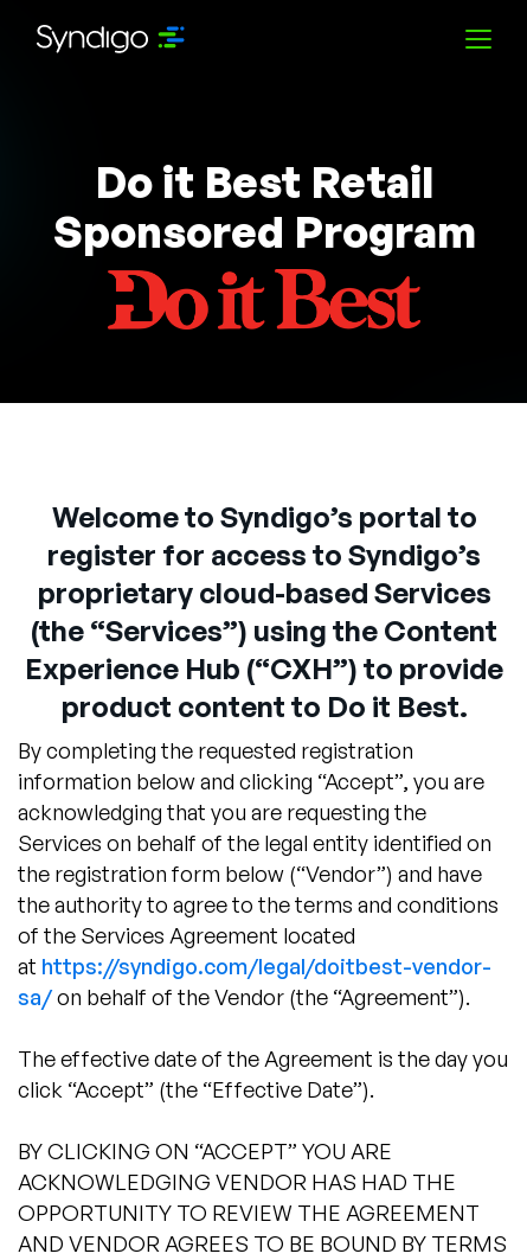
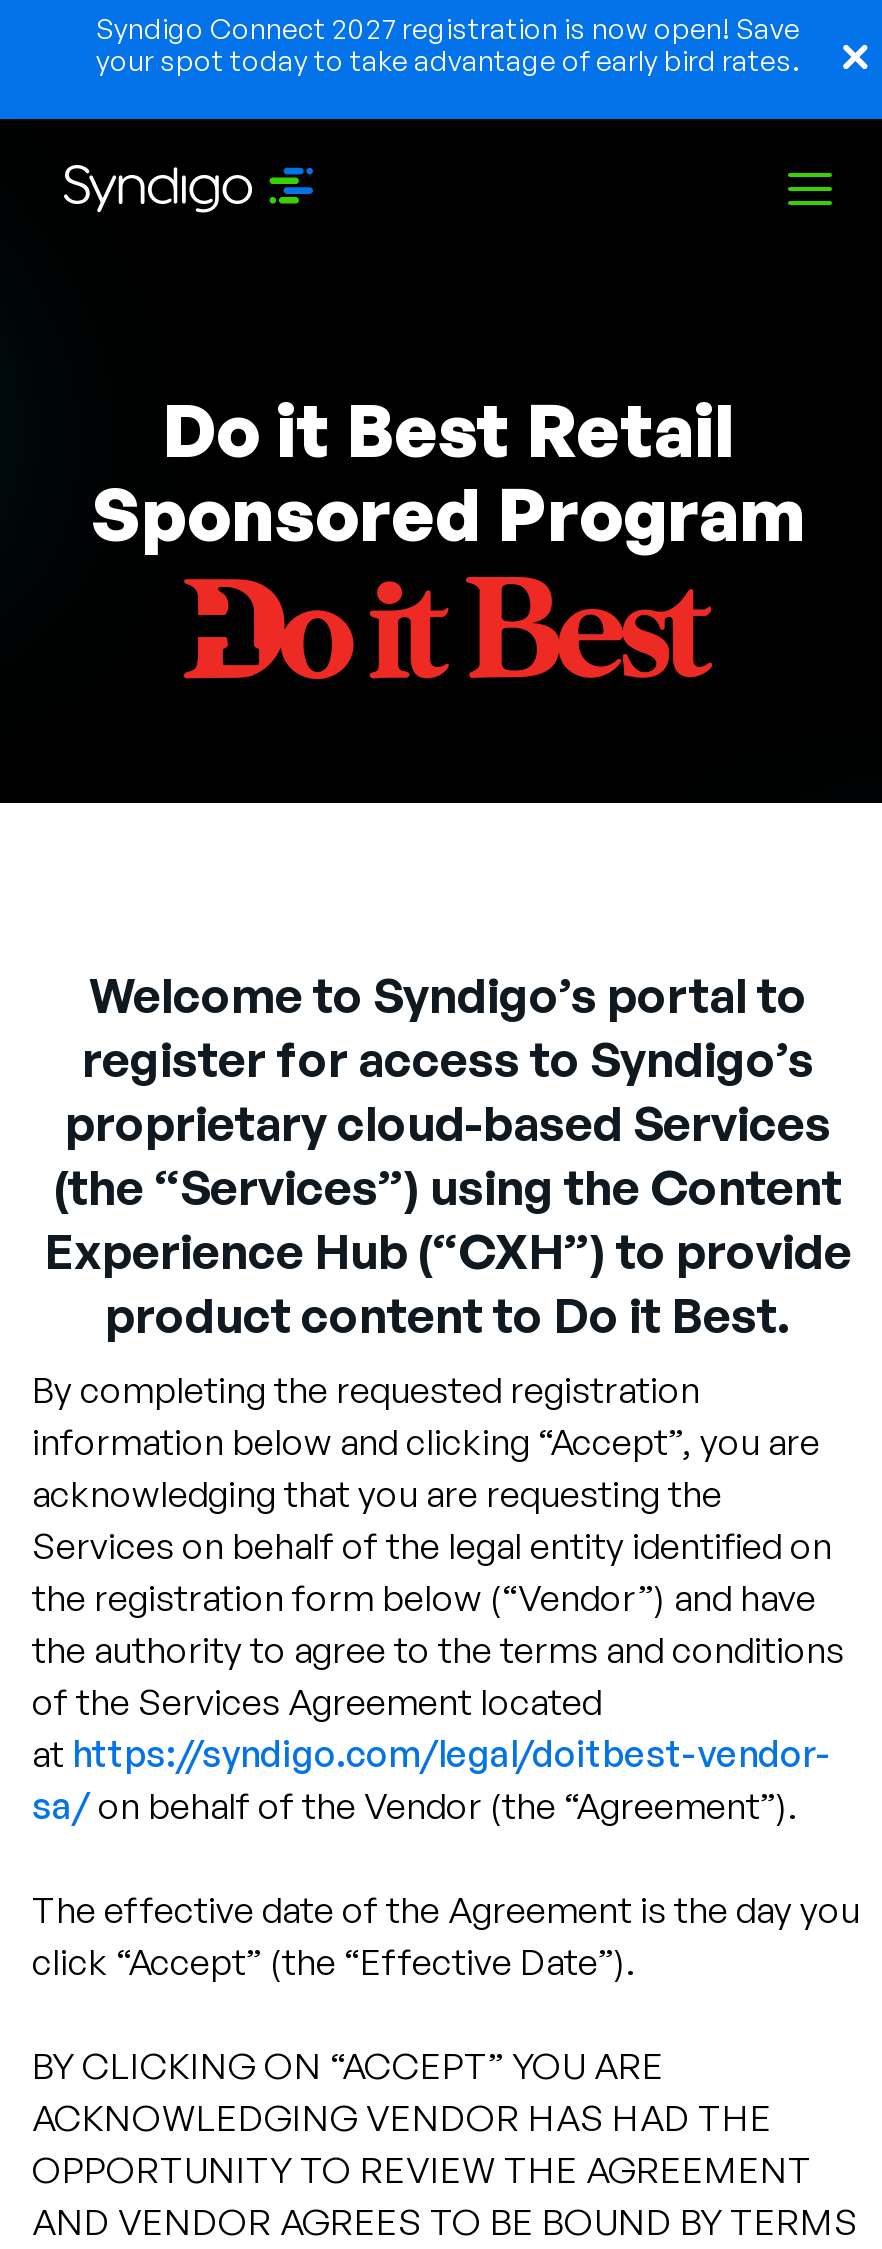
+ Syndigo Connect 2027 registration is now open! Save
+ your spot today to take advantage of early bird rates.
